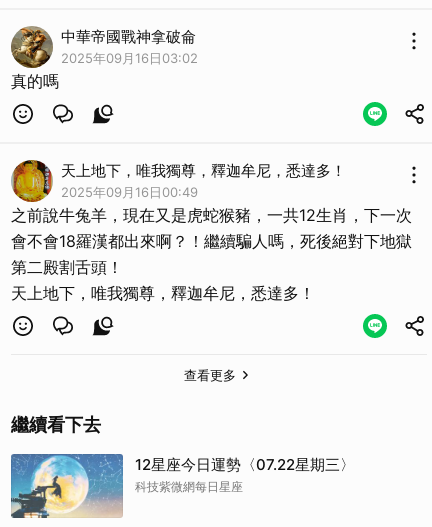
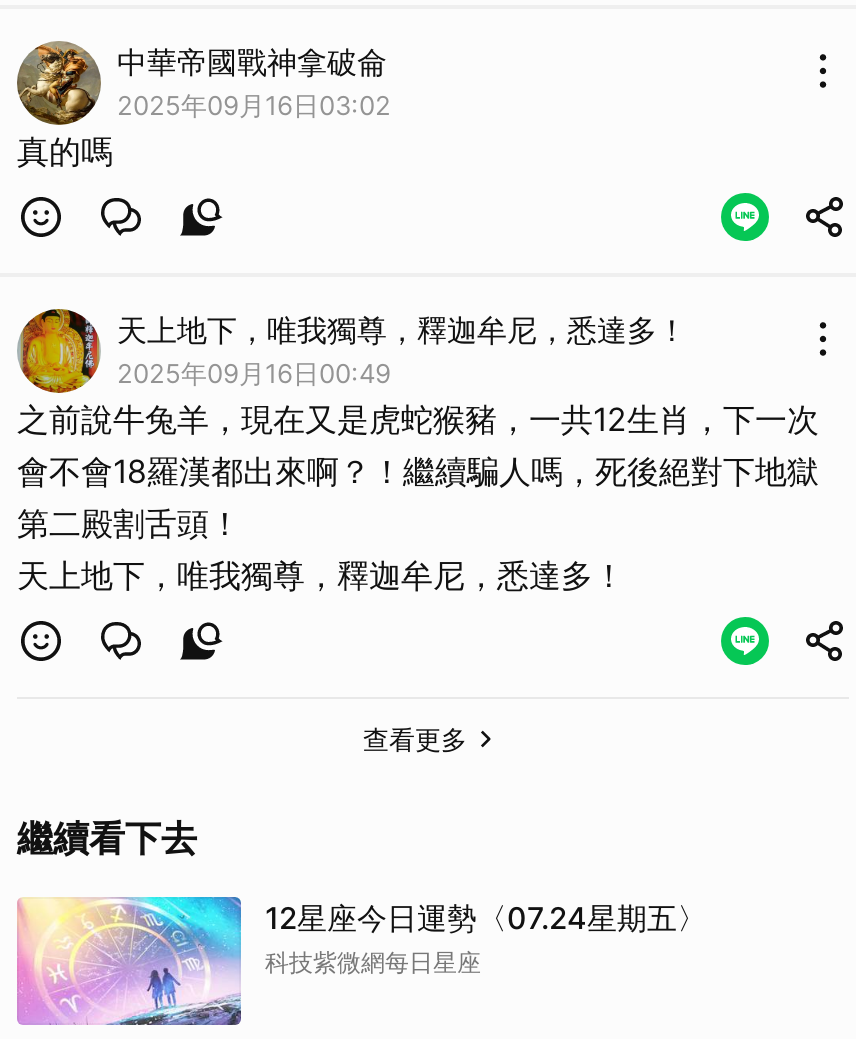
- [image]
- 12星座今日運勢〈07.22星期三〉
+ [image]
+ 12星座今日運勢〈07.24星期五〉
